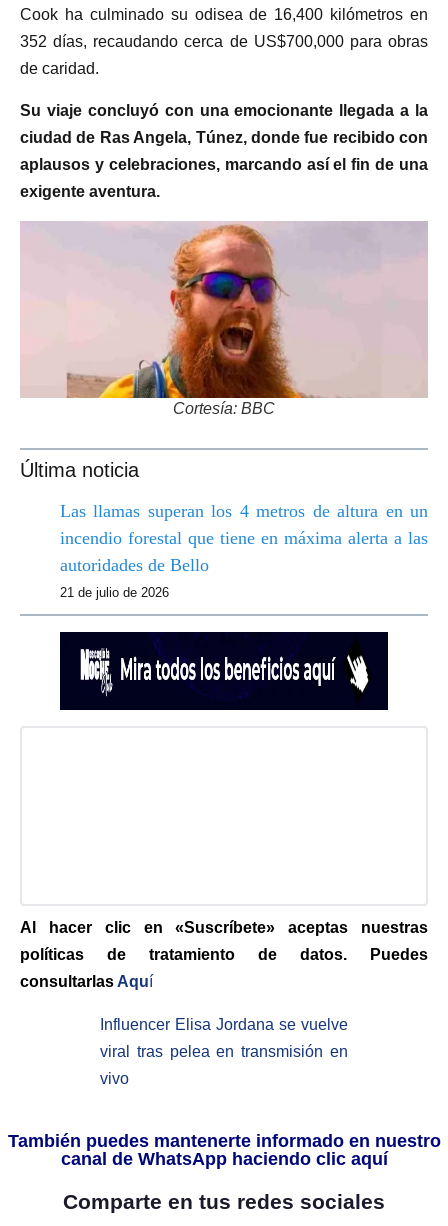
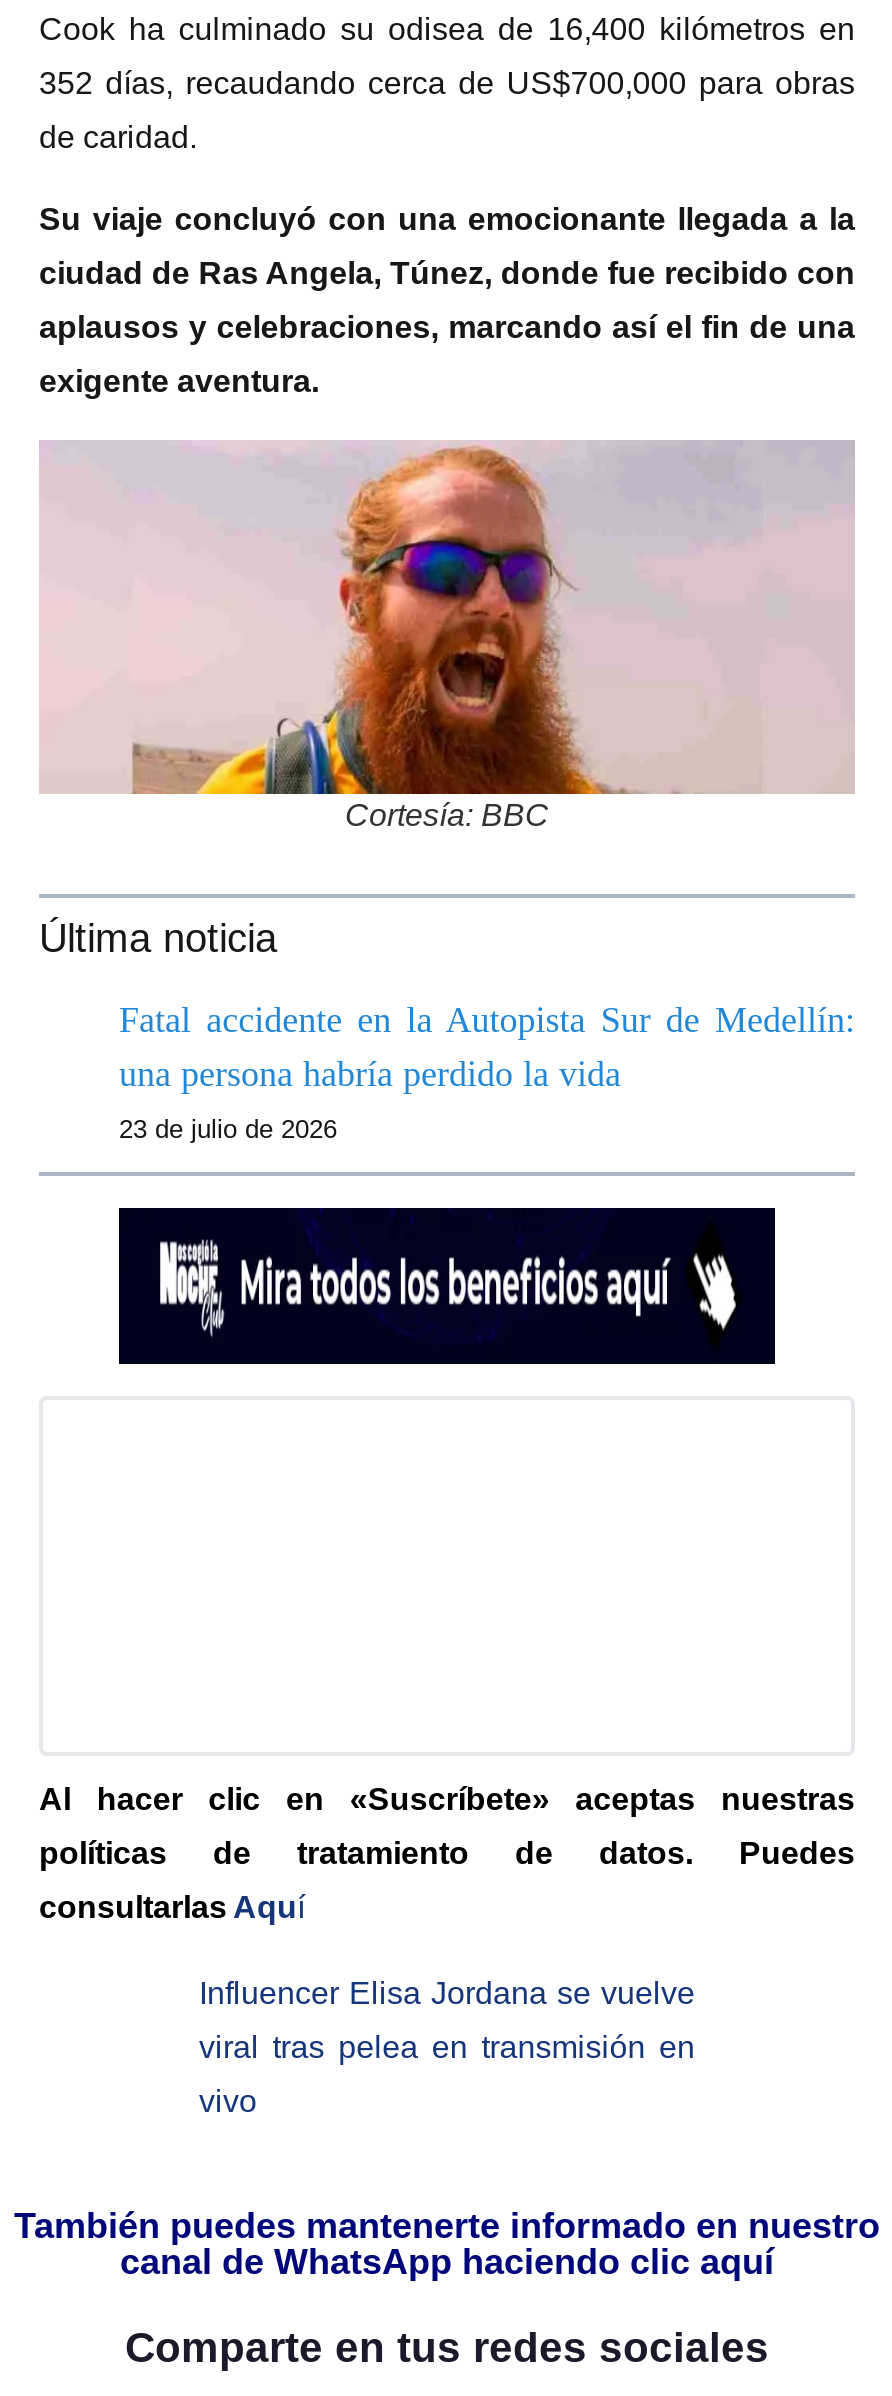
- Las llamas superan los 4 metros de altura en un
- incendio forestal que tiene en máxima alerta a las
- autoridades de Bello
+ Fatal accidente en la Autopista Sur de Medellín:
+ una persona habría perdido la vida

- 21 de julio de 2026
+ 23 de julio de 2026
